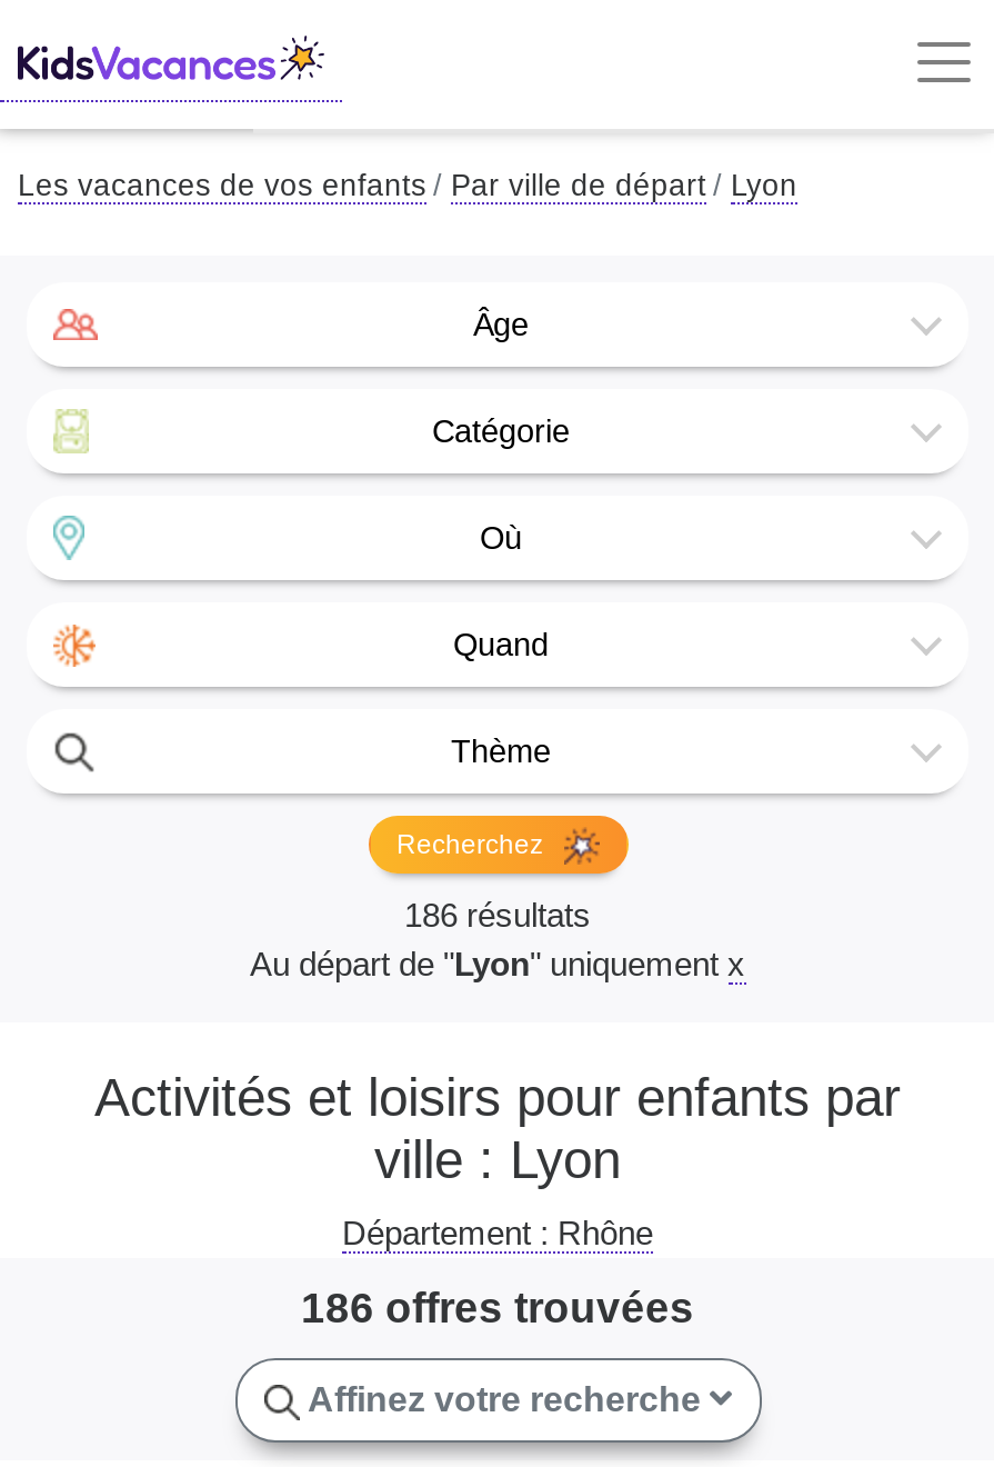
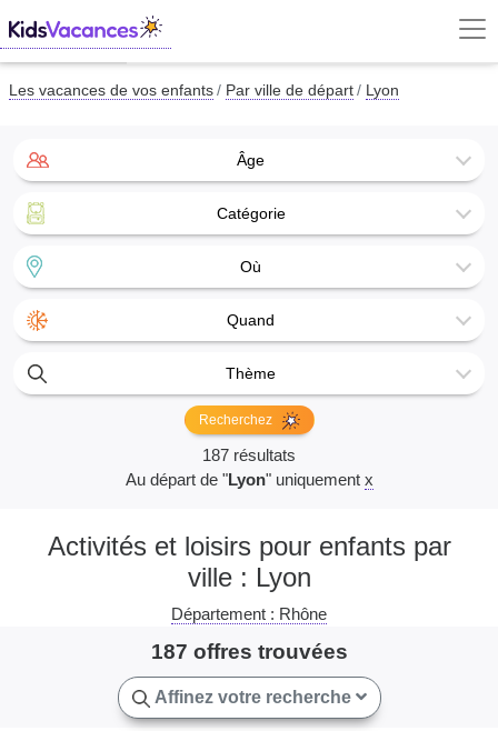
- 186 résultats
+ 187 résultats

- 186 offres trouvées
+ 187 offres trouvées
